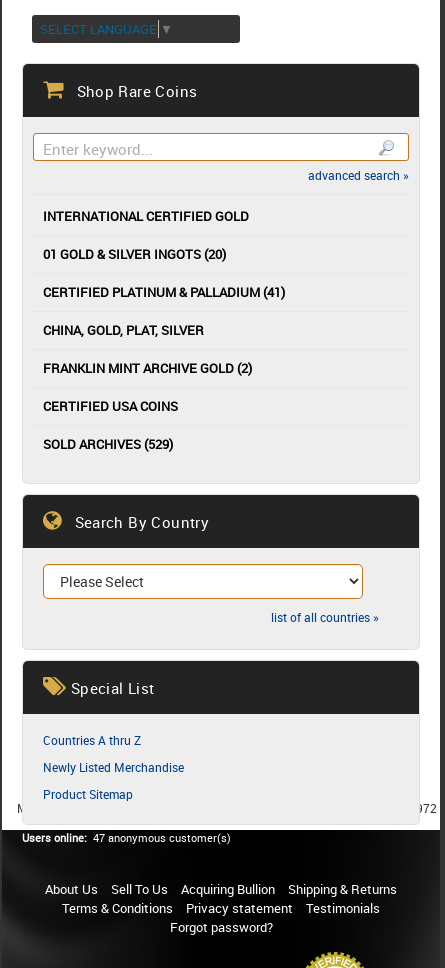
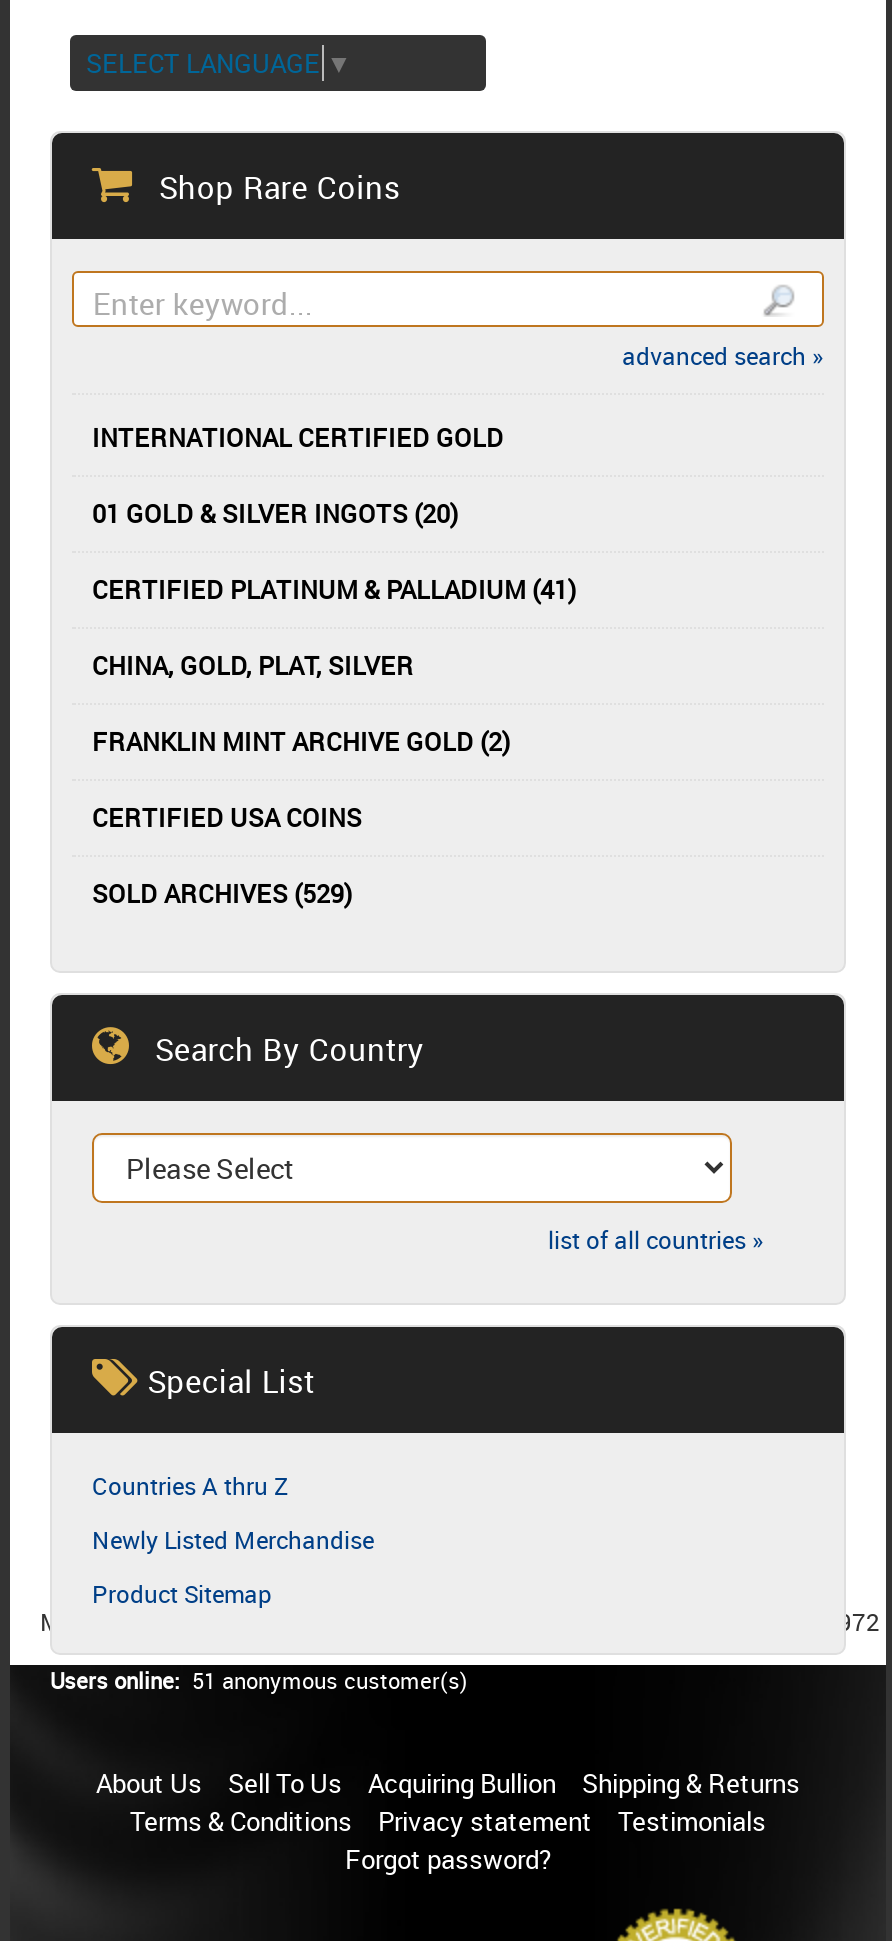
- Users online: 47 anonymous customer(s)
+ Users online: 51 anonymous customer(s)
